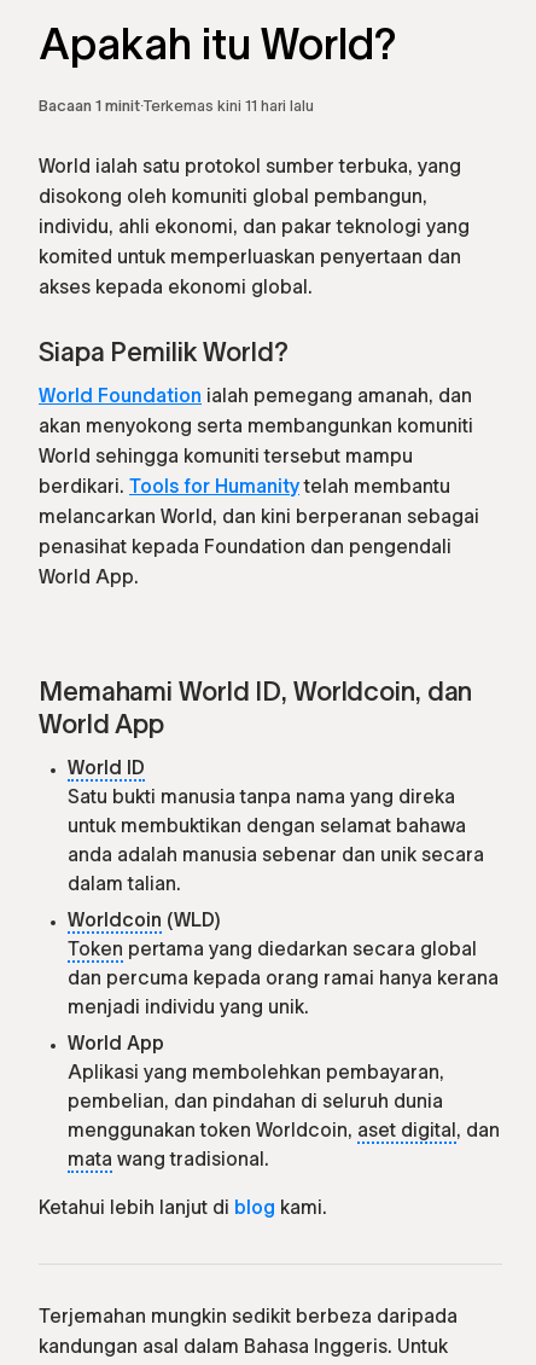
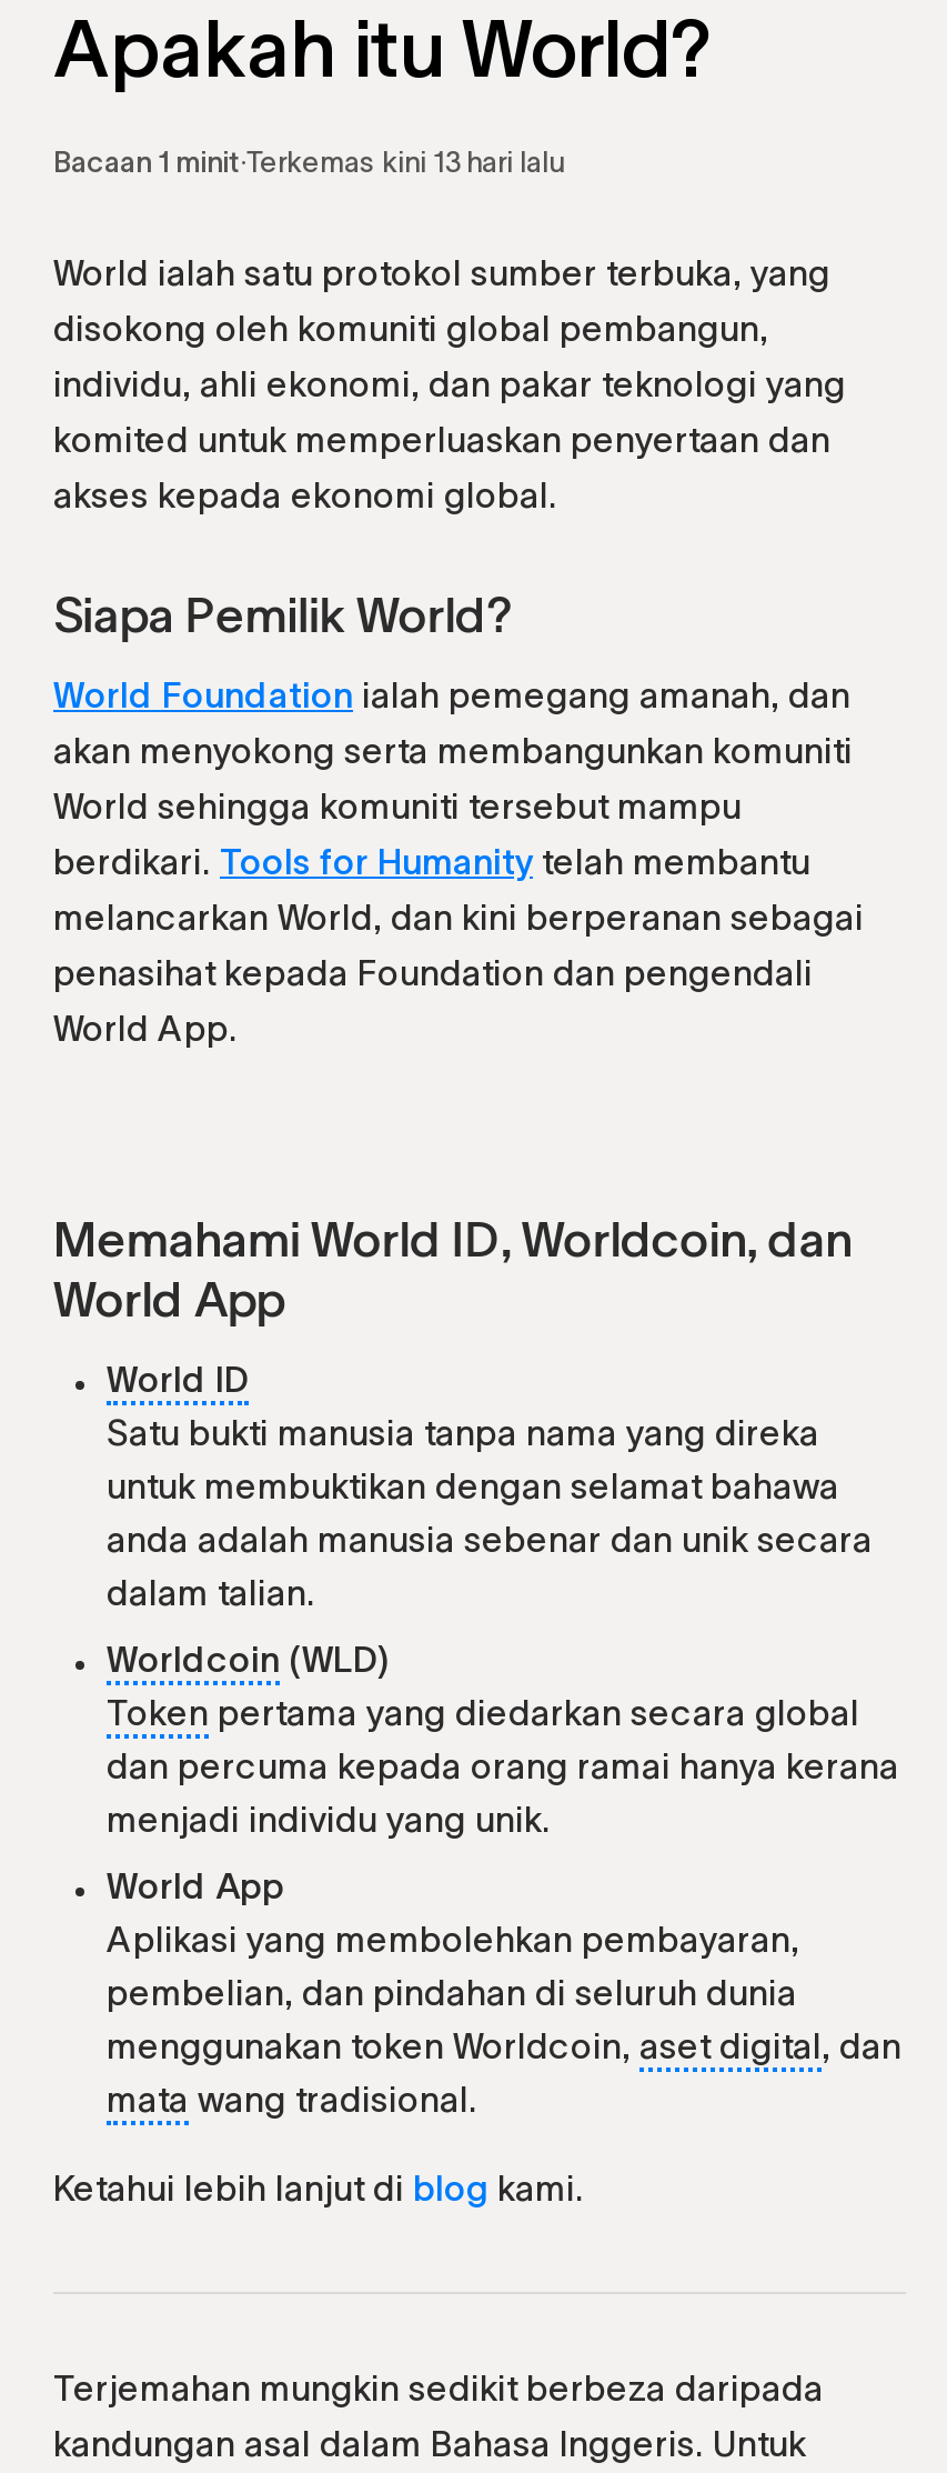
- Bacaan 1 minit·Terkemas kini 11 hari lalu
+ Bacaan 1 minit·Terkemas kini 13 hari lalu
